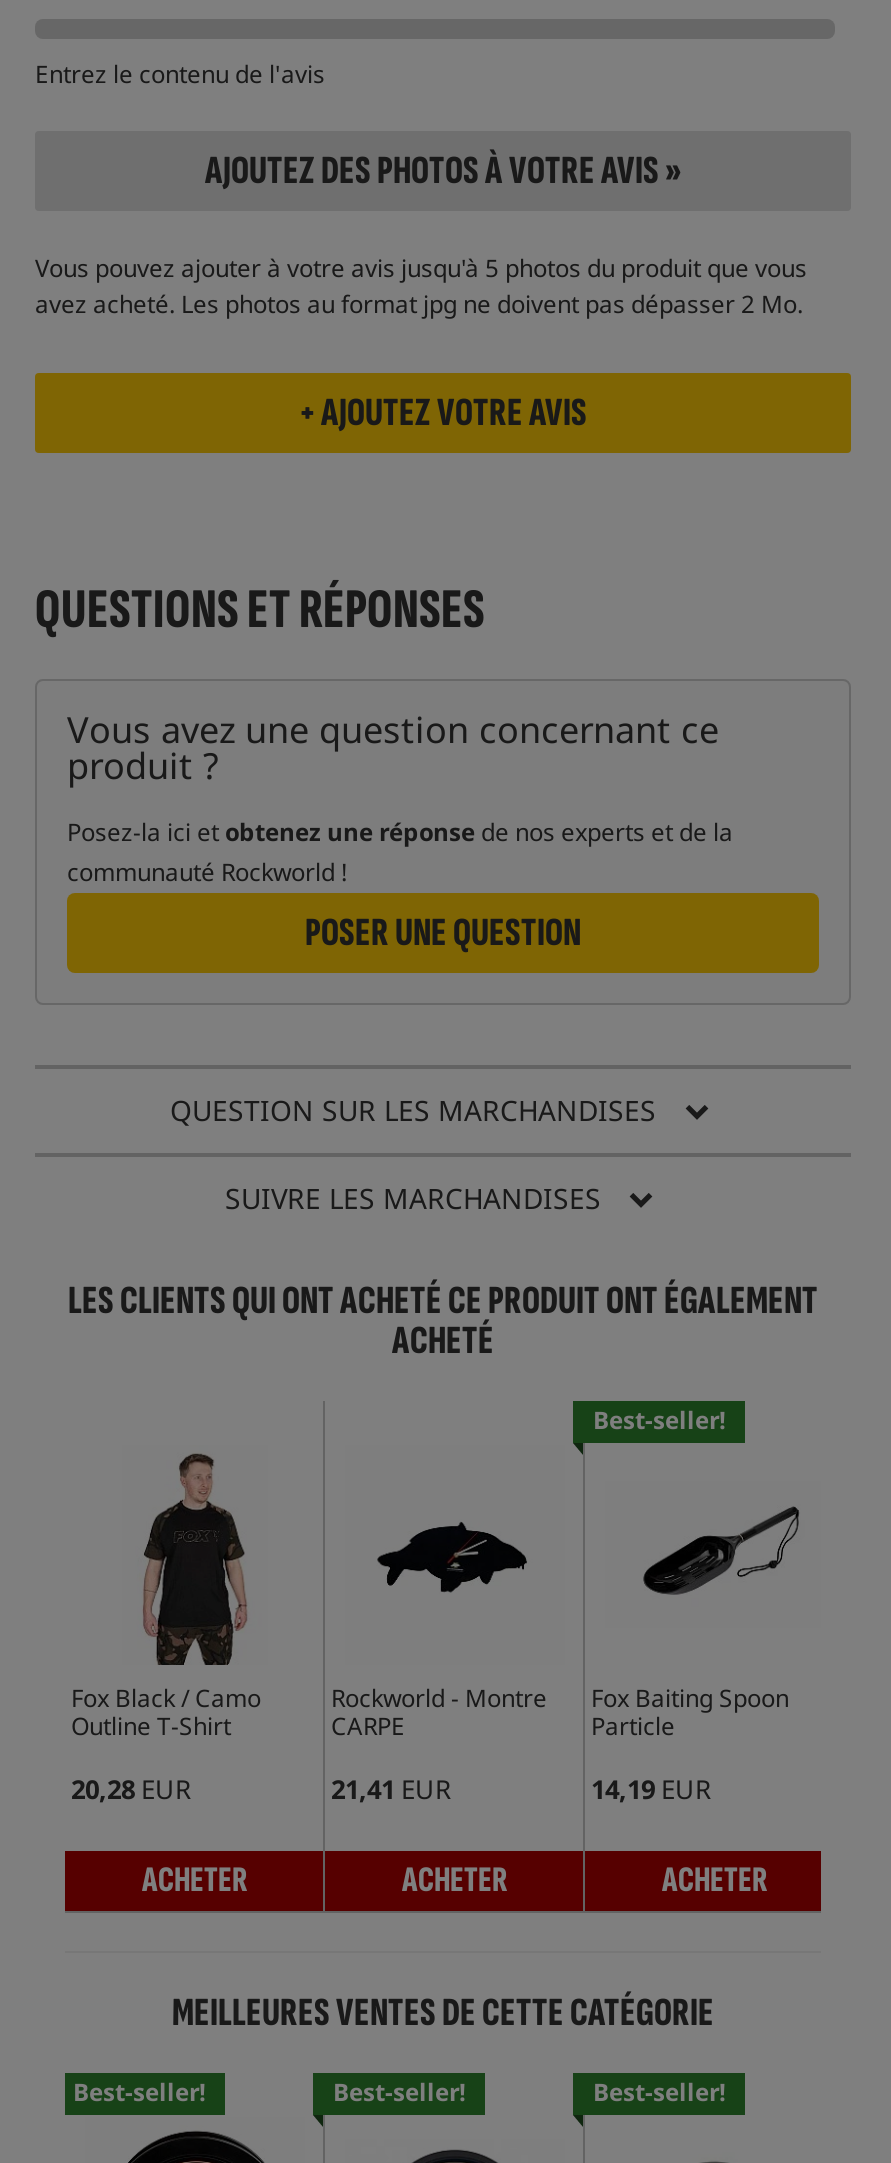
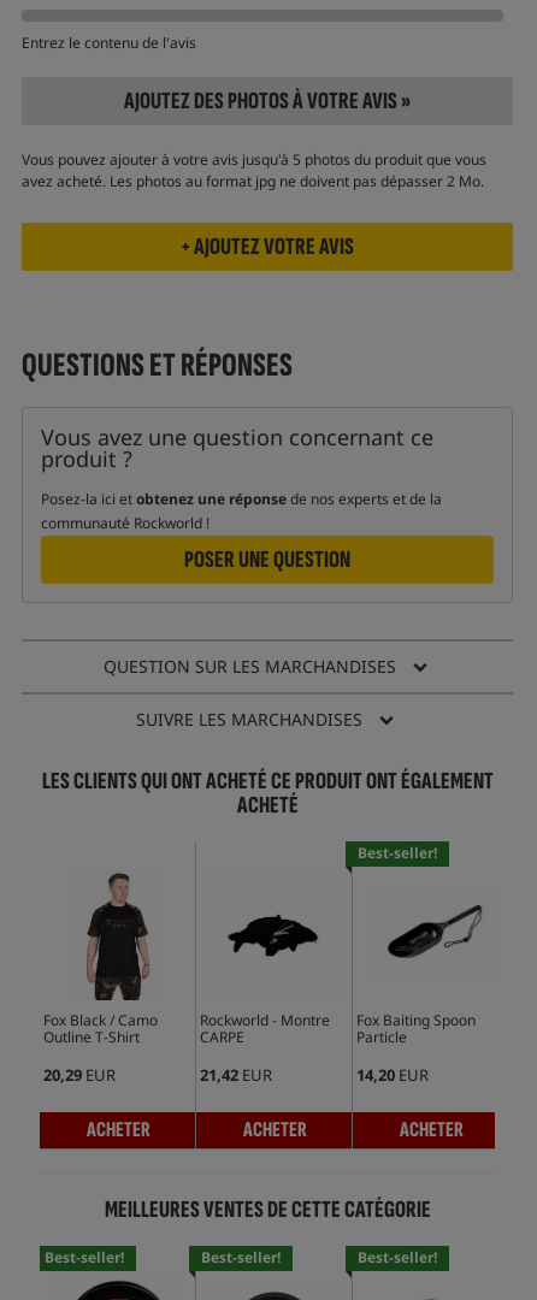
- 20,28 EUR
+ 20,29 EUR

- 21,41 EUR
+ 21,42 EUR

- 14,19 EUR
+ 14,20 EUR
